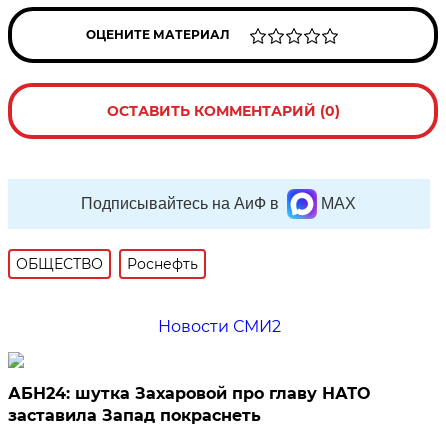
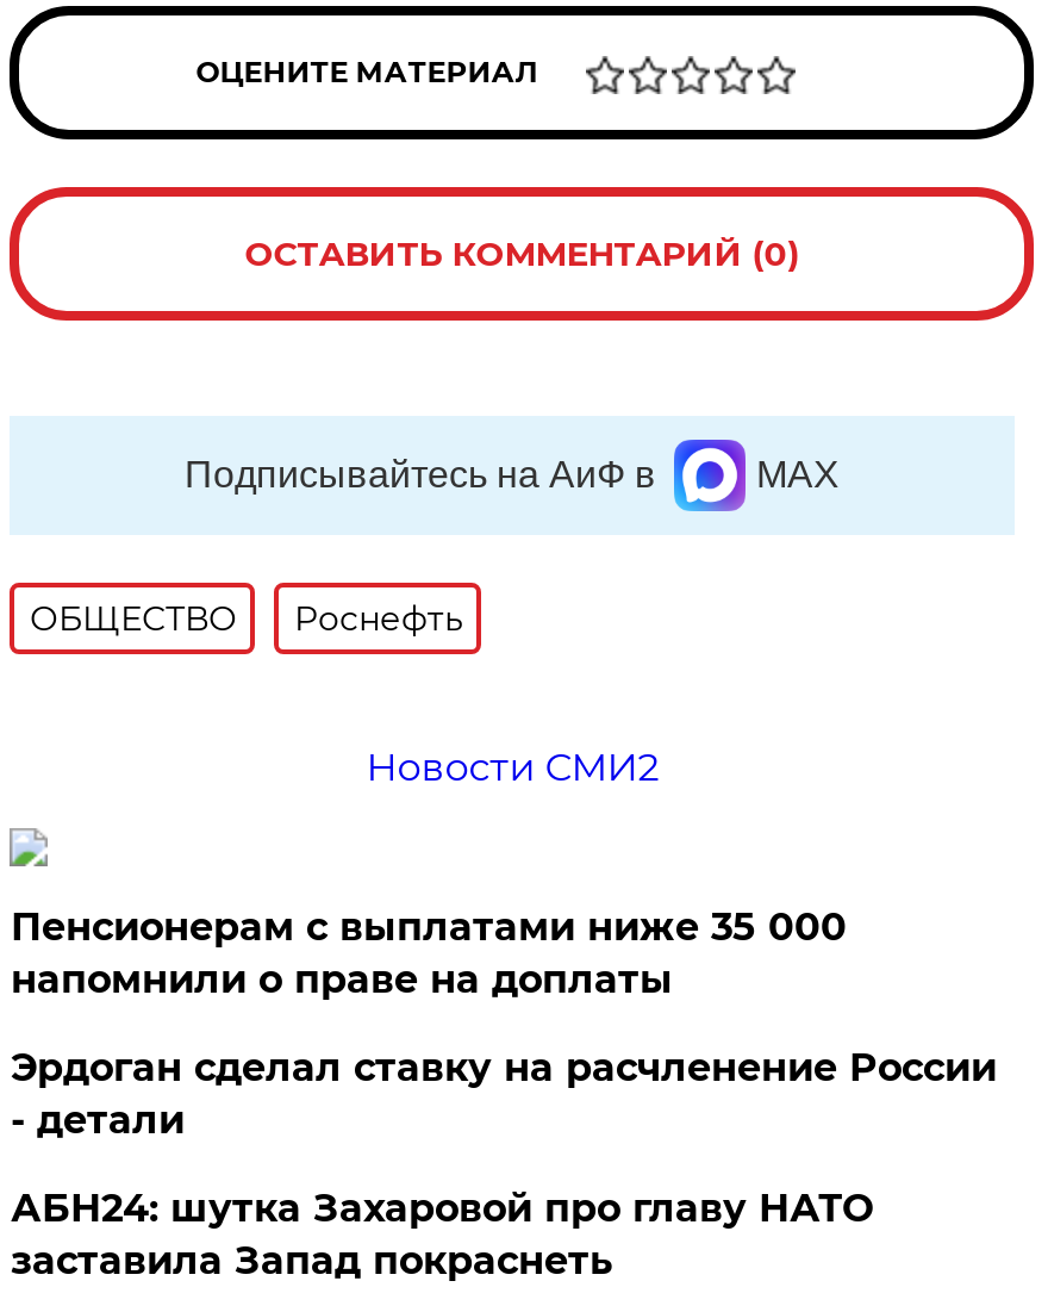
+ Пенсионерам с выплатами ниже 35 000
+ напомнили о праве на доплаты
+ Эрдоган сделал ставку на расчленение России
+ - детали
